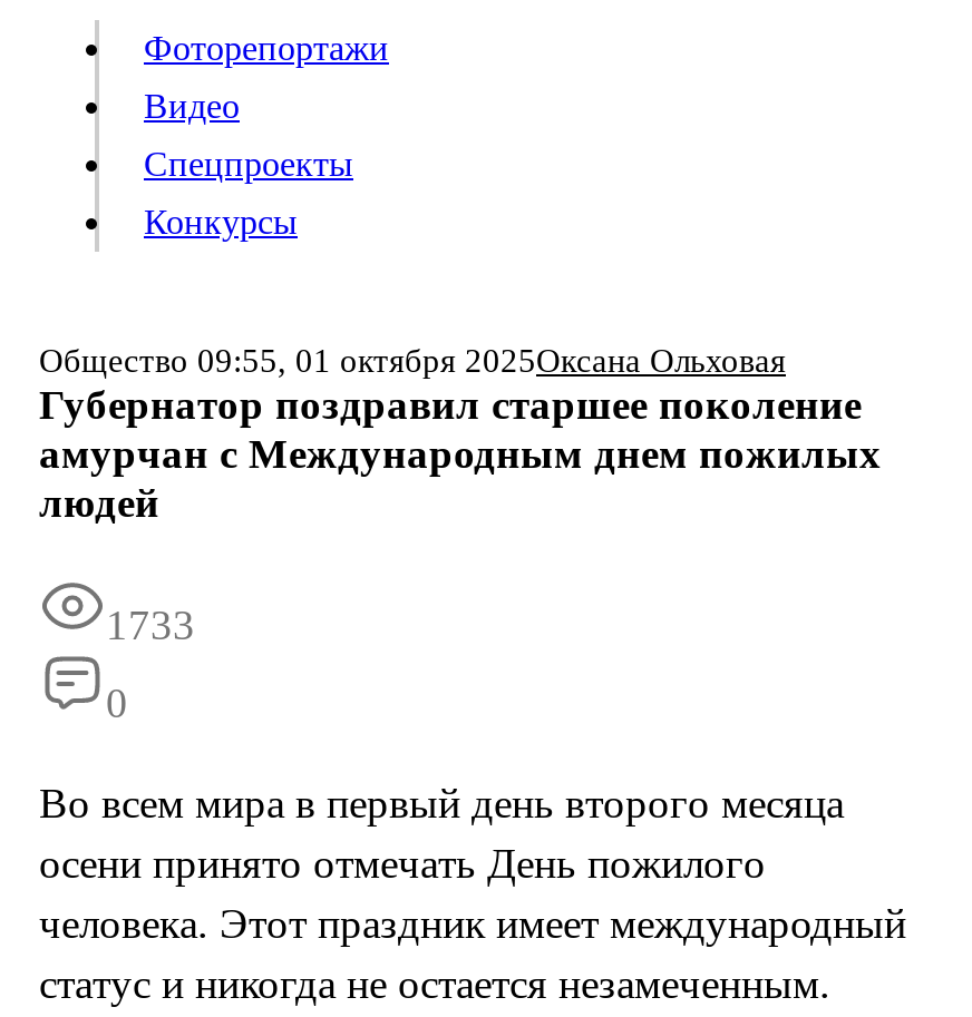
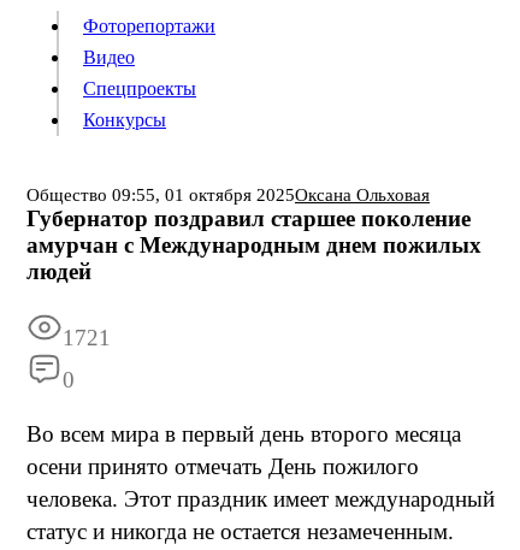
- 1733
+ 1721
